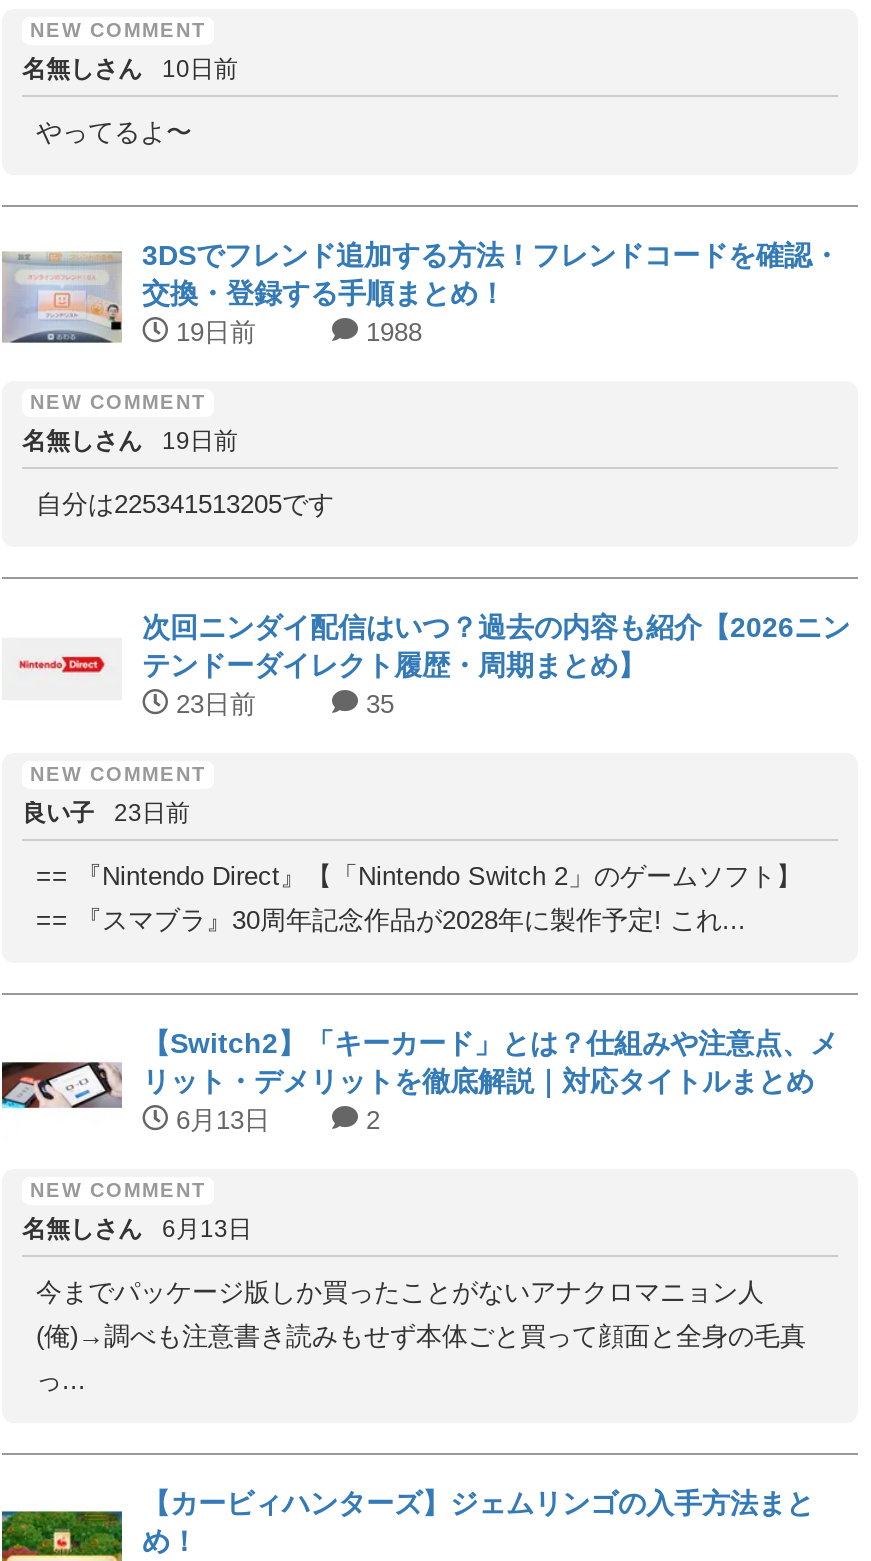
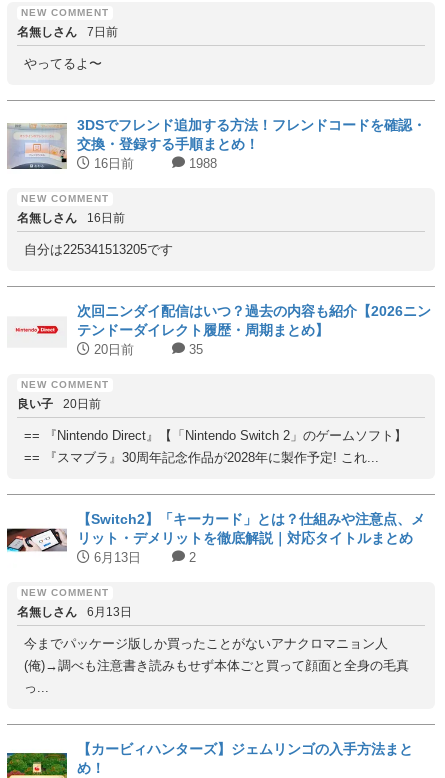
- 名無しさん 10日前
+ 名無しさん 7日前

- 19日前
+ 16日前

- 名無しさん 19日前
+ 名無しさん 16日前

- 23日前
+ 20日前

- 良い子 23日前
+ 良い子 20日前
